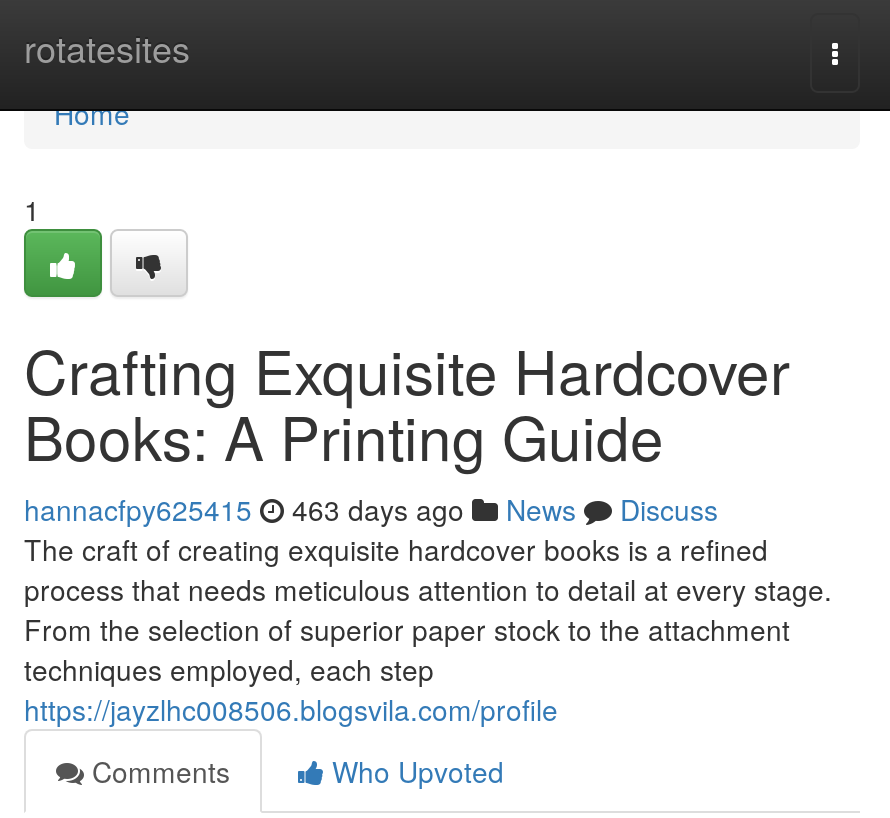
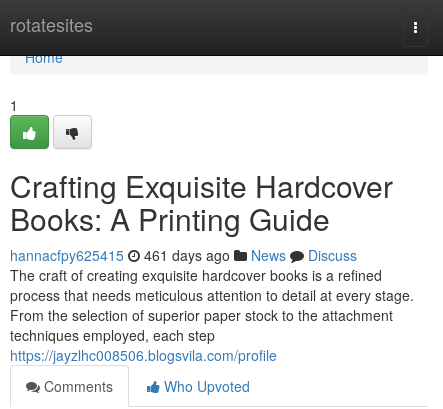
- hannacfpy625415 463 days ago News Discuss
+ hannacfpy625415 461 days ago News Discuss
